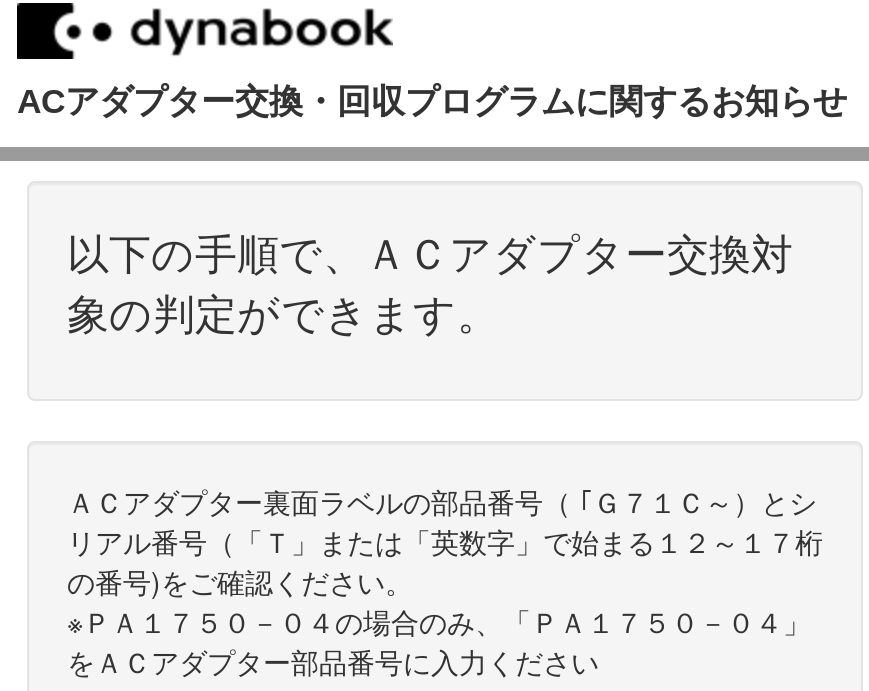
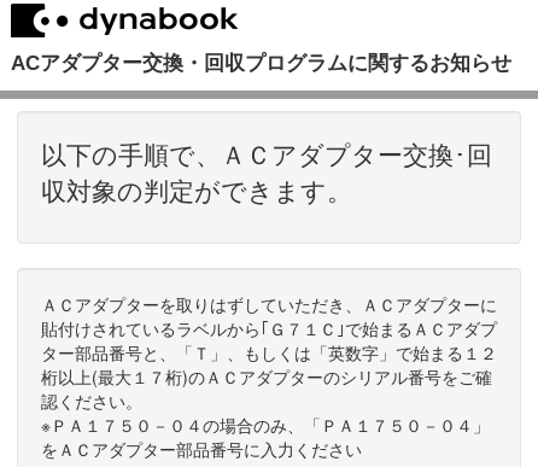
- 以下の手順で、ＡＣアダプター交換対
- 象の判定ができます。
+ 以下の手順で、ＡＣアダプター交換･回
+ 収対象の判定ができます。

- ＡＣアダプター裏面ラベルの部品番号（ ｢Ｇ７１Ｃ～）とシ
- リアル番号（「Ｔ」または「英数字」で始まる１２～１７桁
- の番号)をご確認ください。
+ ＡＣアダプターを取りはずしていただき、ＡＣアダプターに
+ 貼付けされているラベルから｢Ｇ７１Ｃ｣で始まるＡＣアダプ
+ ター部品番号と、「Ｔ」、もしくは「英数字」で始まる１２
+ 桁以上(最大１７桁)のＡＣアダプターのシリアル番号をご確
+ 認ください。
